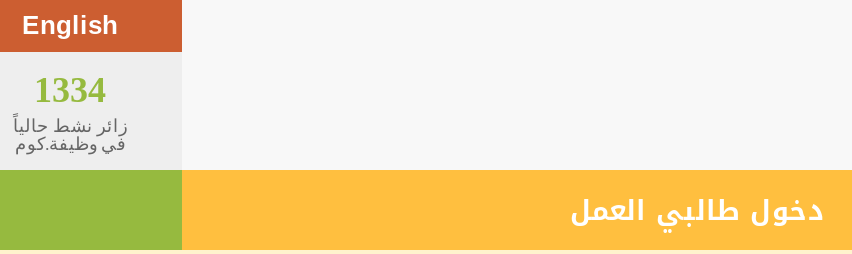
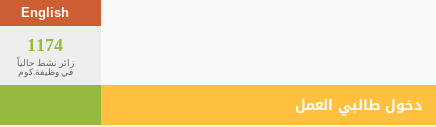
- 1334
+ 1174
